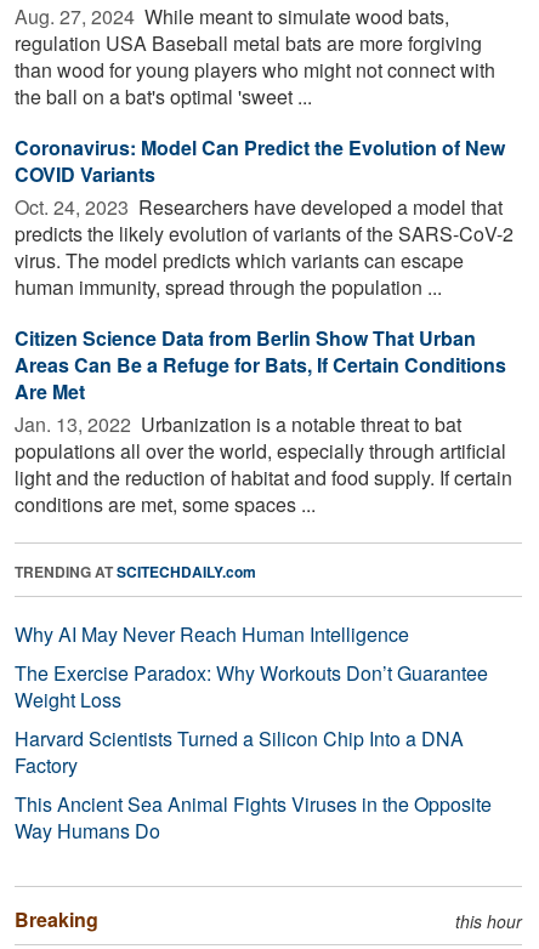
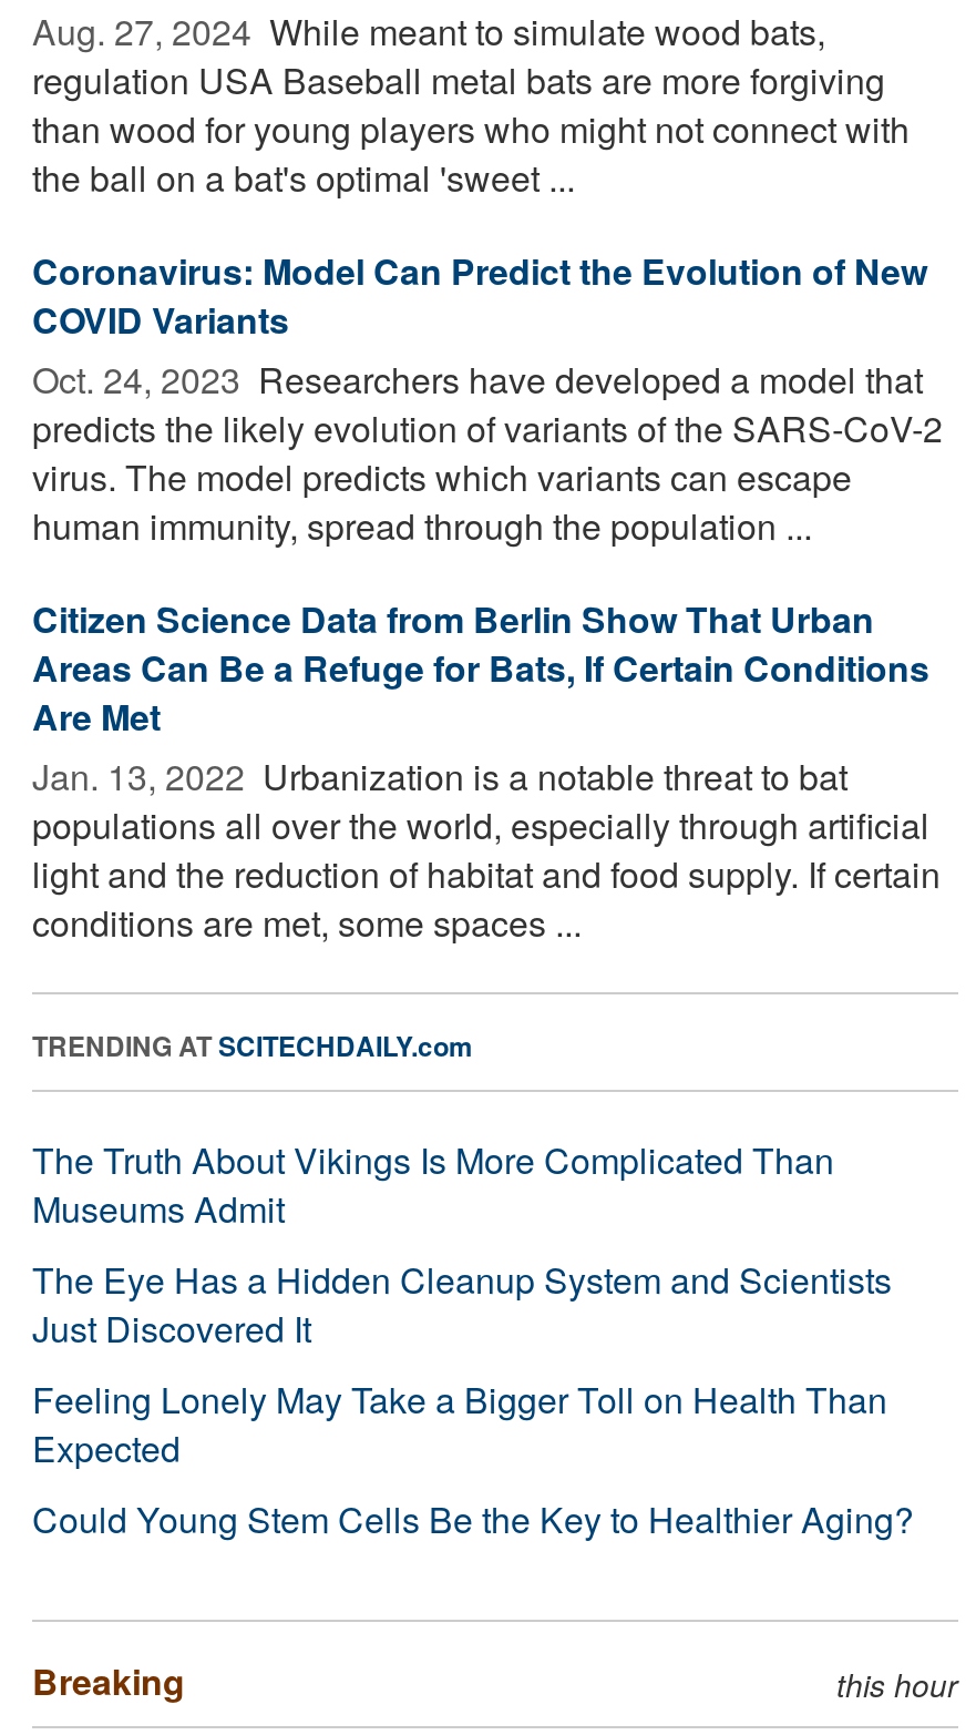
- Why AI May Never Reach Human Intelligence
- The Exercise Paradox: Why Workouts Don’t Guarantee
- Weight Loss
- Harvard Scientists Turned a Silicon Chip Into a DNA
- Factory
- This Ancient Sea Animal Fights Viruses in the Opposite
- Way Humans Do
+ The Truth About Vikings Is More Complicated Than
+ Museums Admit
+ The Eye Has a Hidden Cleanup System and Scientists
+ Just Discovered It
+ Feeling Lonely May Take a Bigger Toll on Health Than
+ Expected
+ Could Young Stem Cells Be the Key to Healthier Aging?
